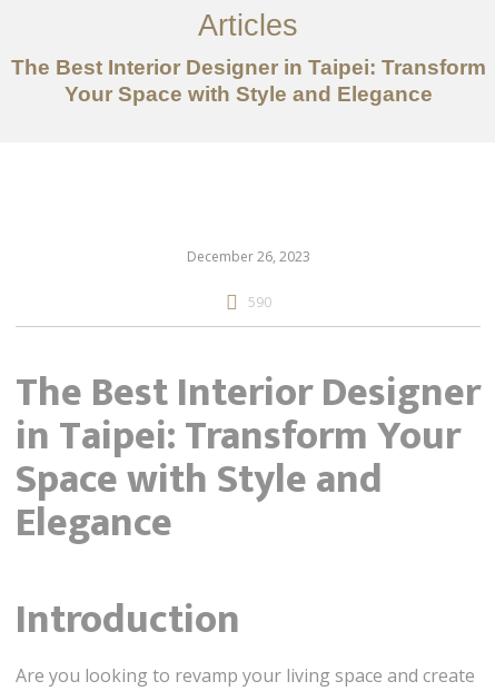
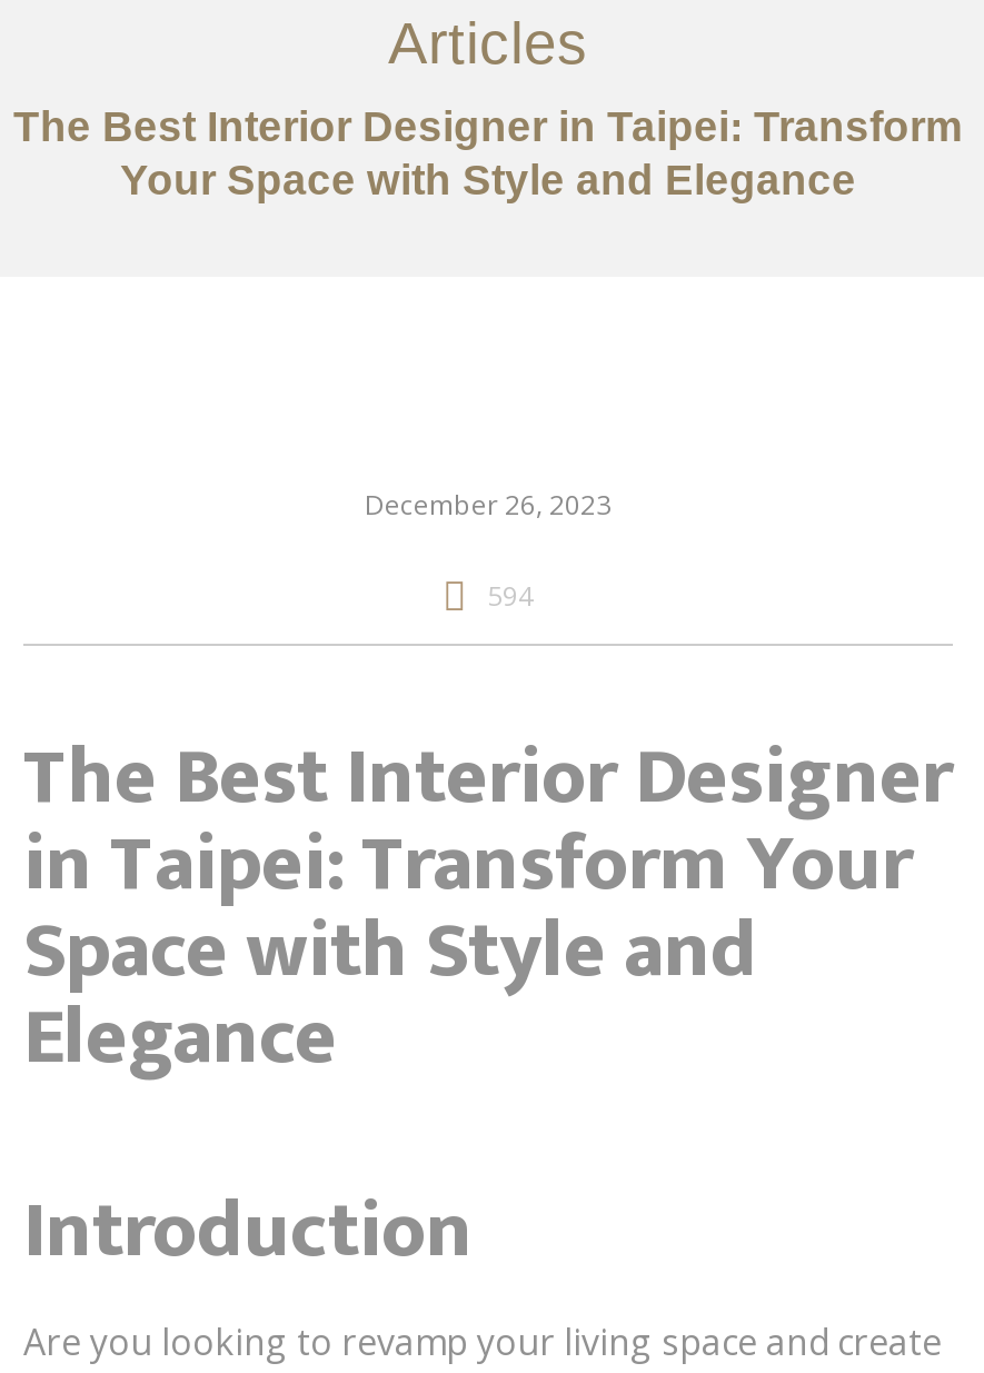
- 590
+ 594
